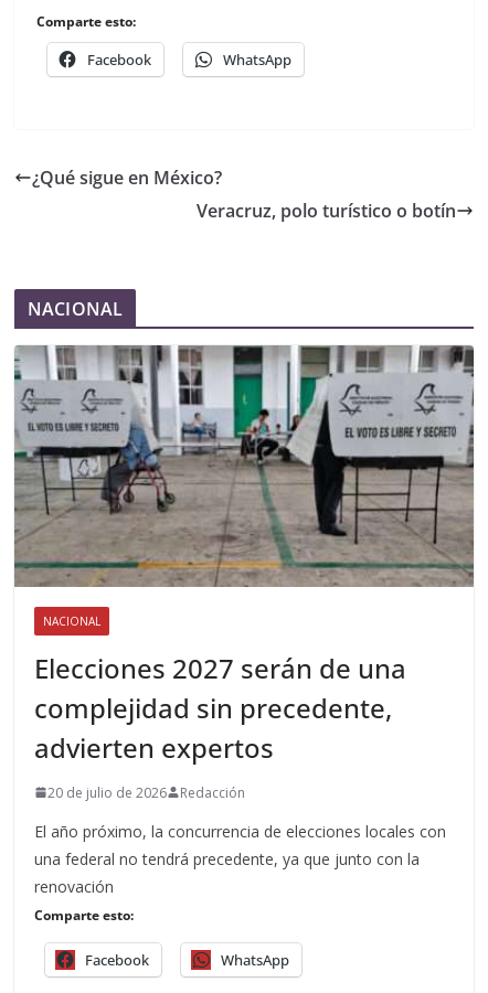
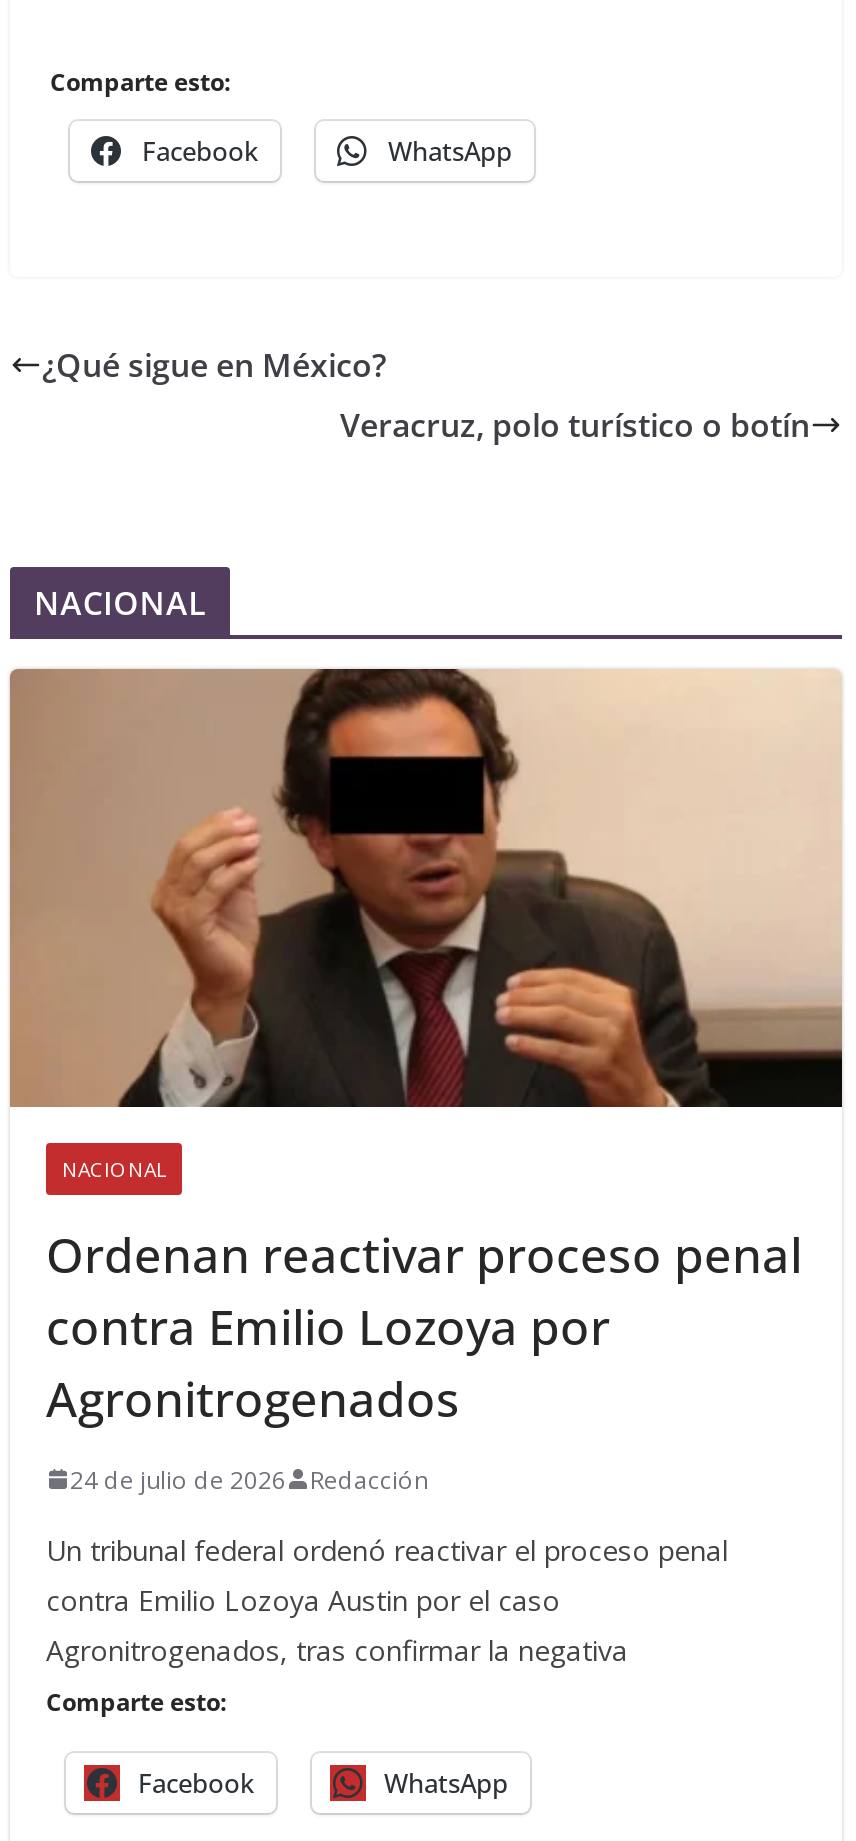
- [image]
+ [image]

- Elecciones 2027 serán de una
- complejidad sin precedente,
- advierten expertos
+ Ordenan reactivar proceso penal
+ contra Emilio Lozoya por
+ Agronitrogenados

- 20 de julio de 2026 Redacción
+ 24 de julio de 2026 Redacción

- El año próximo, la concurrencia de elecciones locales con
- una federal no tendrá precedente, ya que junto con la
- renovación
+ Un tribunal federal ordenó reactivar el proceso penal
+ contra Emilio Lozoya Austin por el caso
+ Agronitrogenados, tras confirmar la negativa
